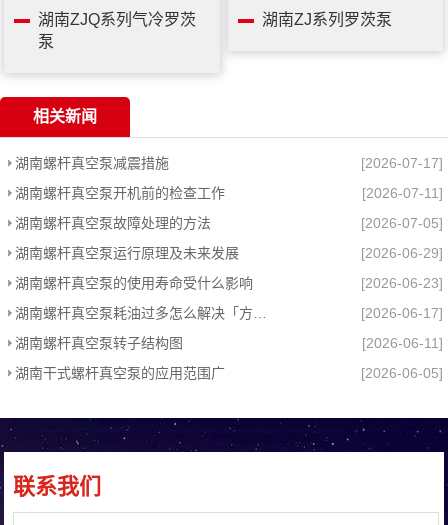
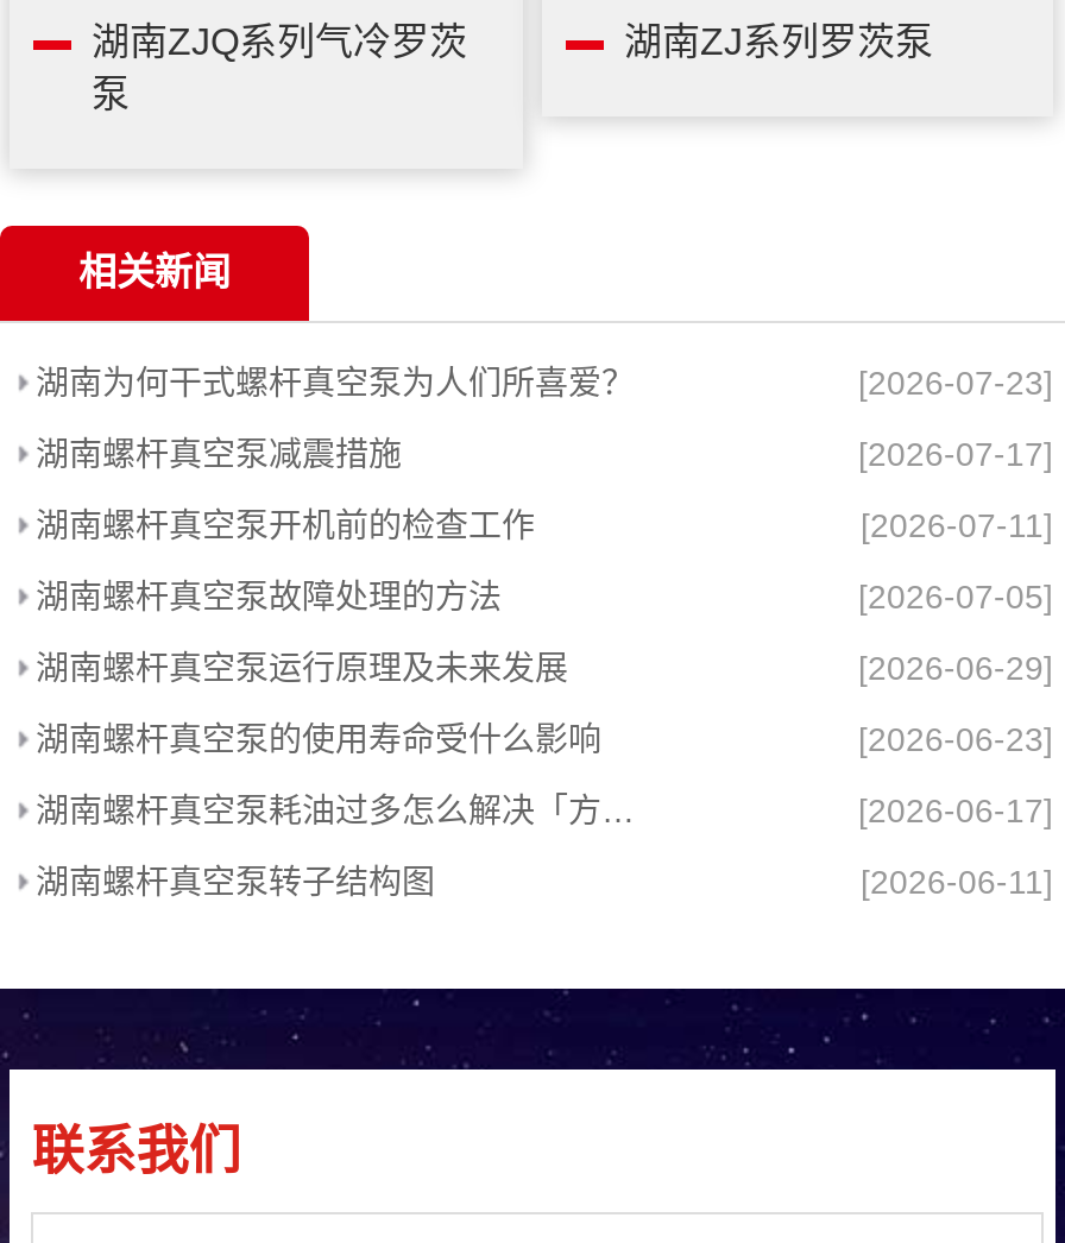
+ 湖南为何干式螺杆真空泵为人们所喜爱？
+ [2026-07-23]

moved down: 湖南螺杆真空泵减震措施 | [2026-07-17] | 湖南螺杆真空泵开机前的检查工作 | ... | 湖南螺杆真空泵转子结构图 | [2026-06-11]

- 湖南干式螺杆真空泵的应用范围广
- [2026-06-05]
